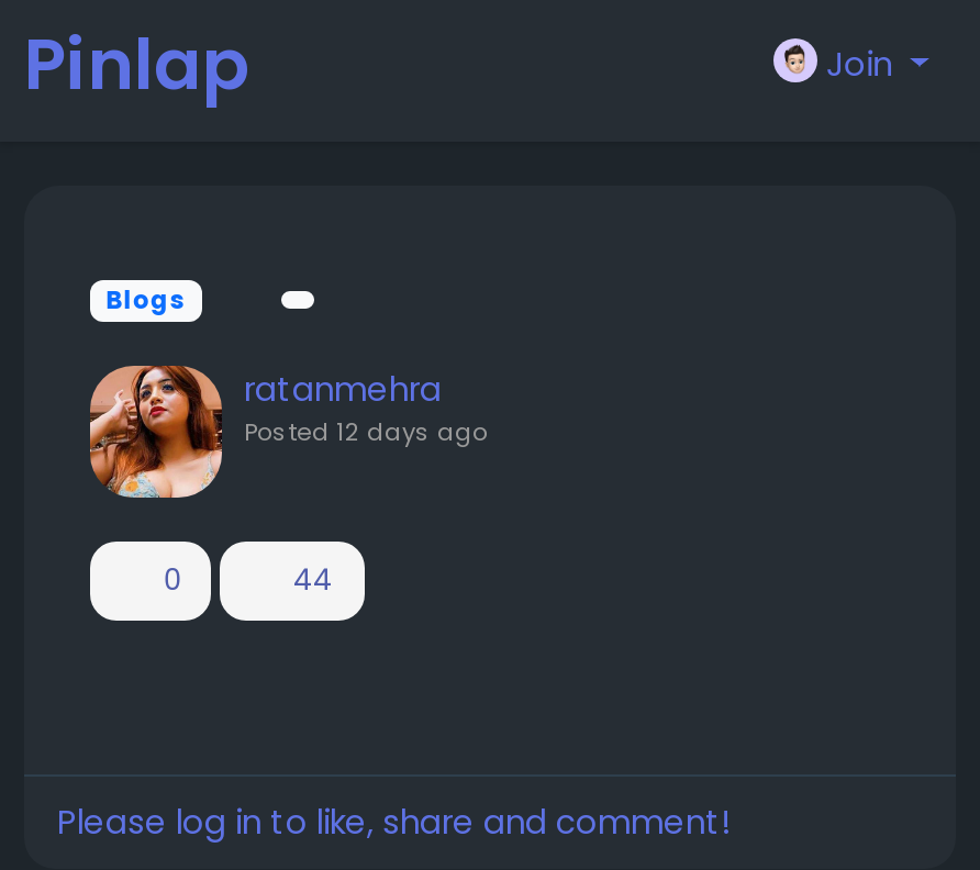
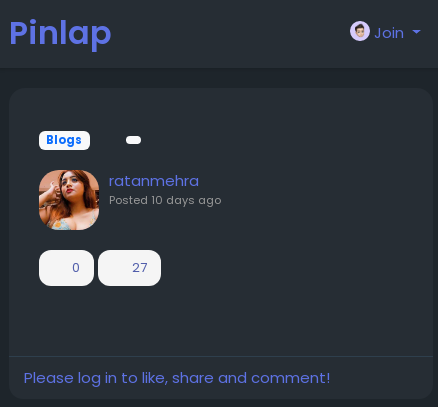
- Posted 12 days ago
+ Posted 10 days ago

- 44
+ 27
